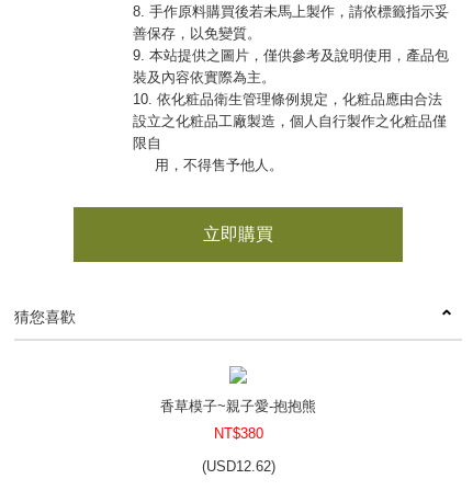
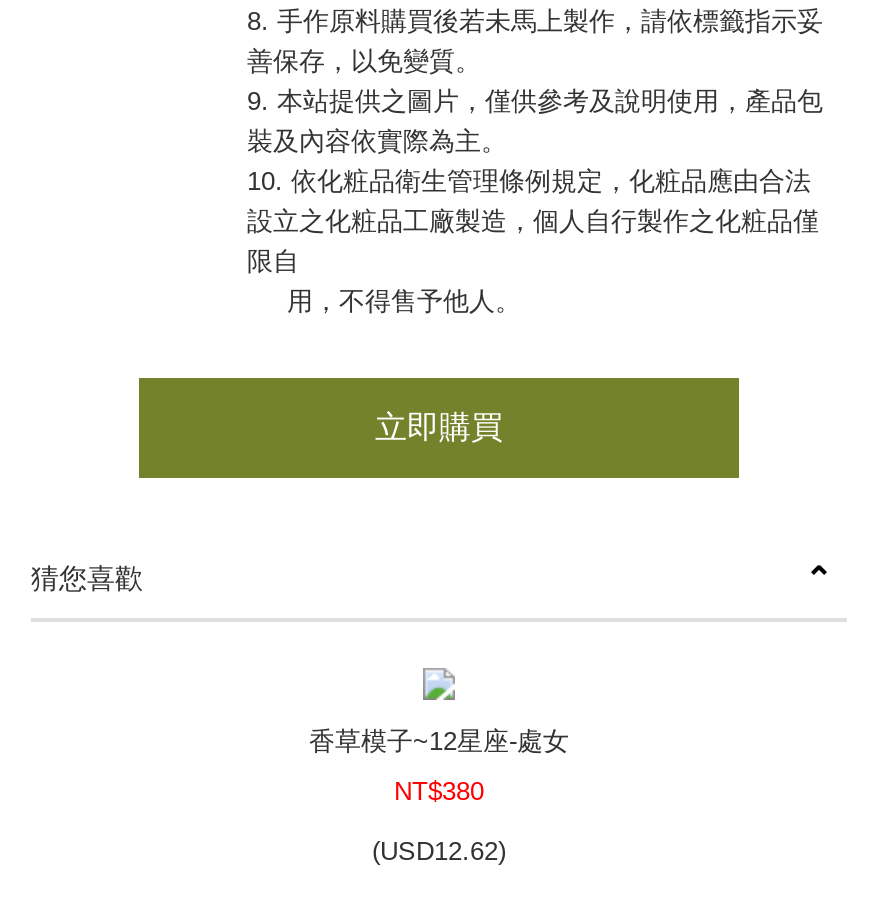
- 香草模子~親子愛-抱抱熊
+ 香草模子~12星座-處女
